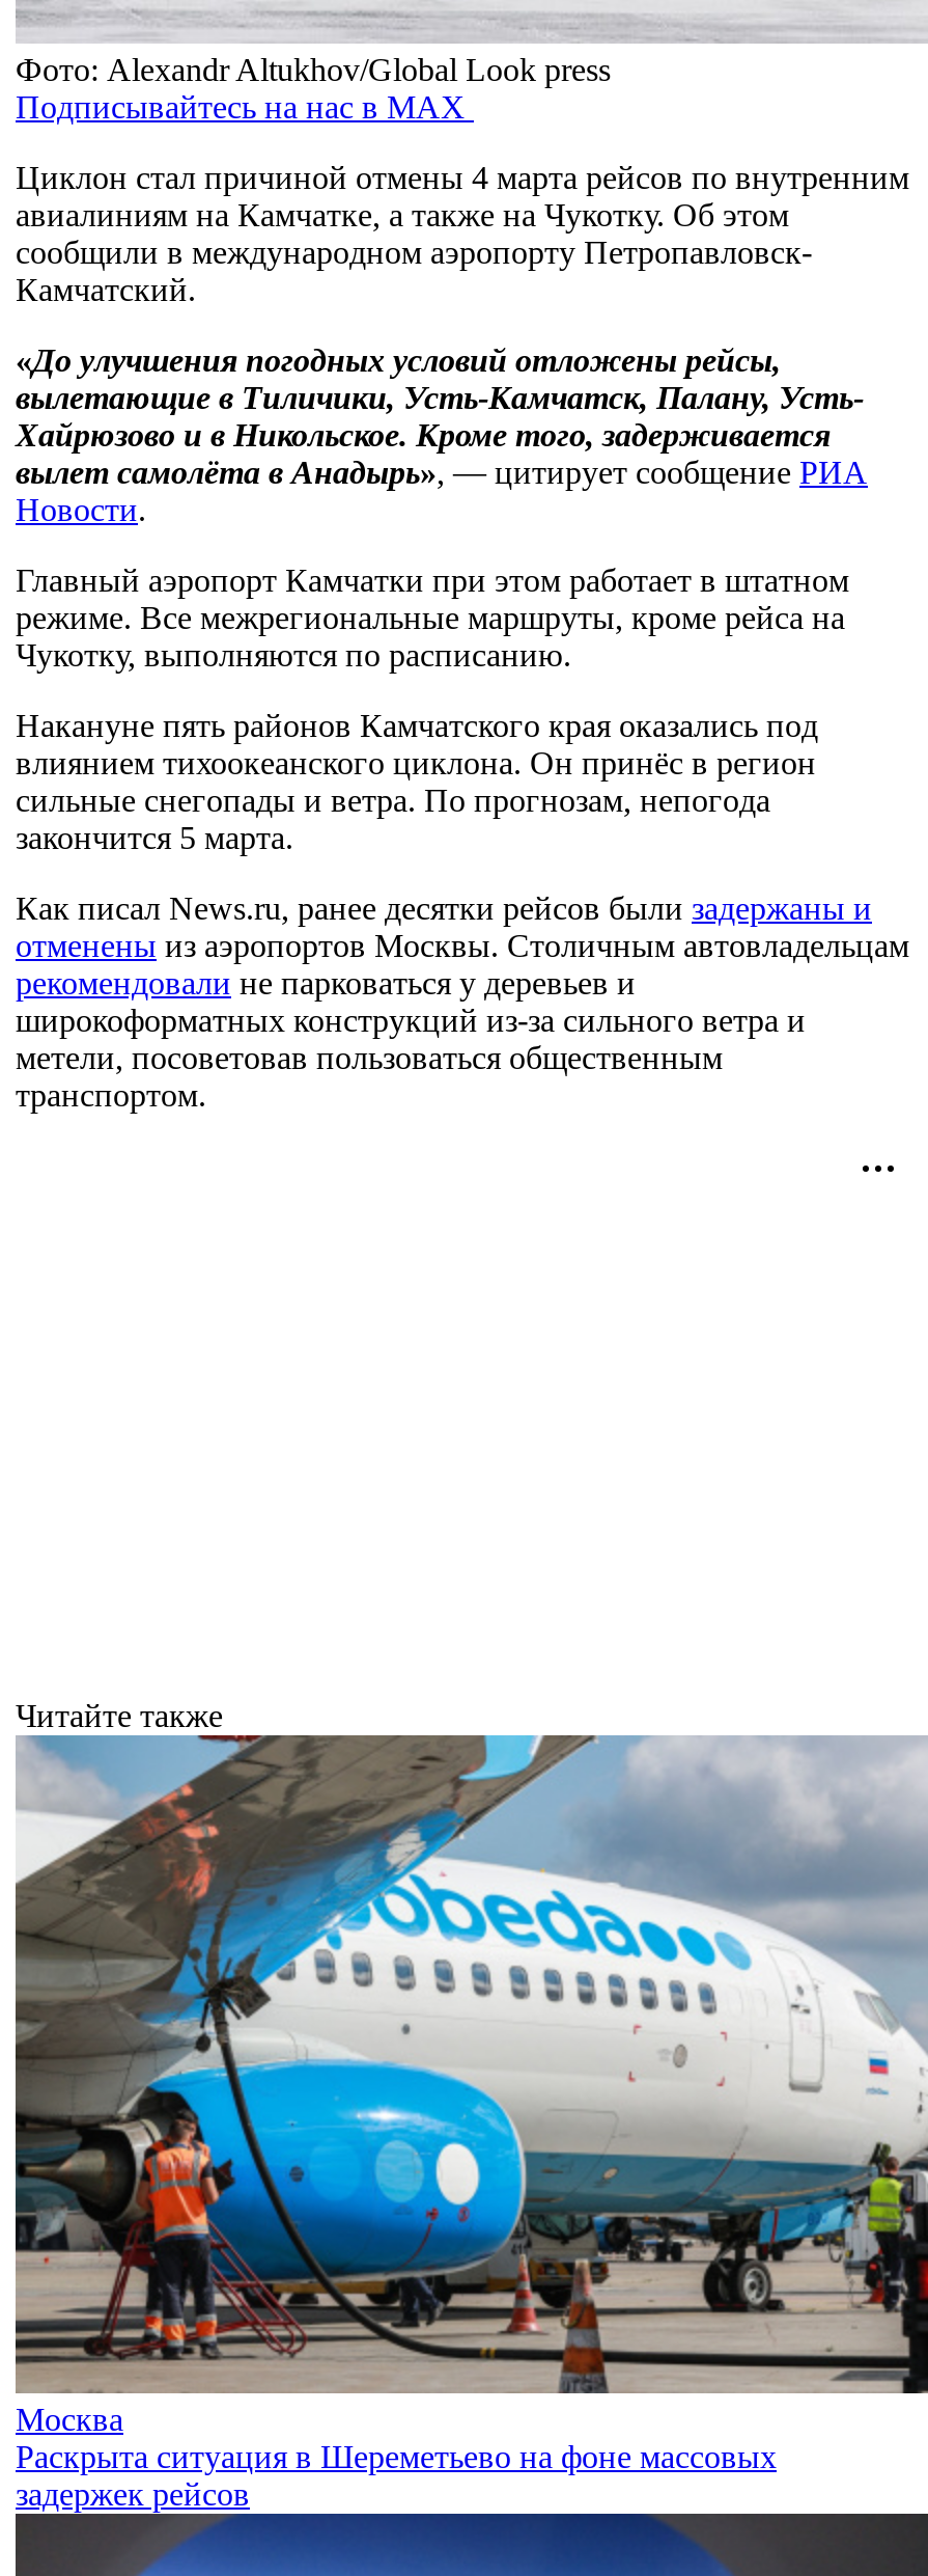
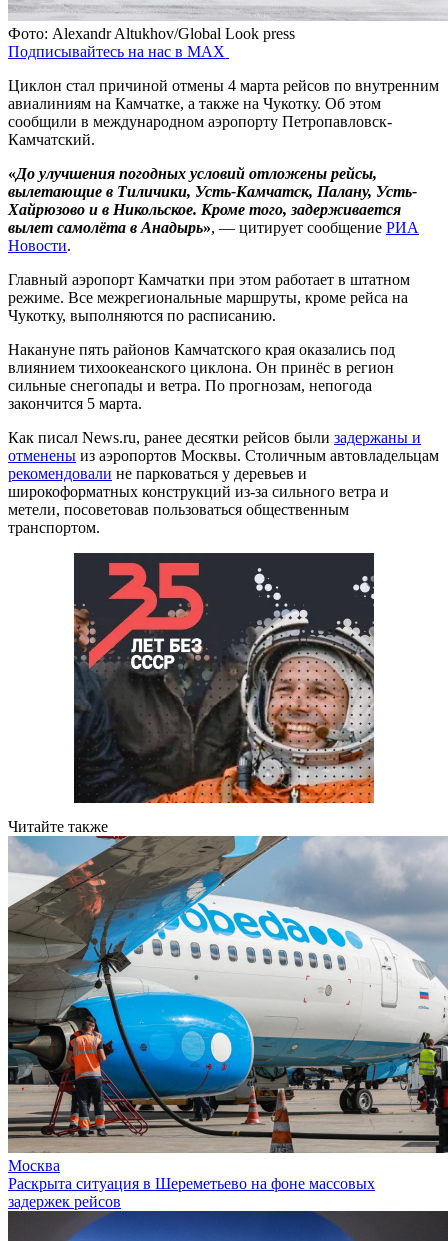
+ [image]
